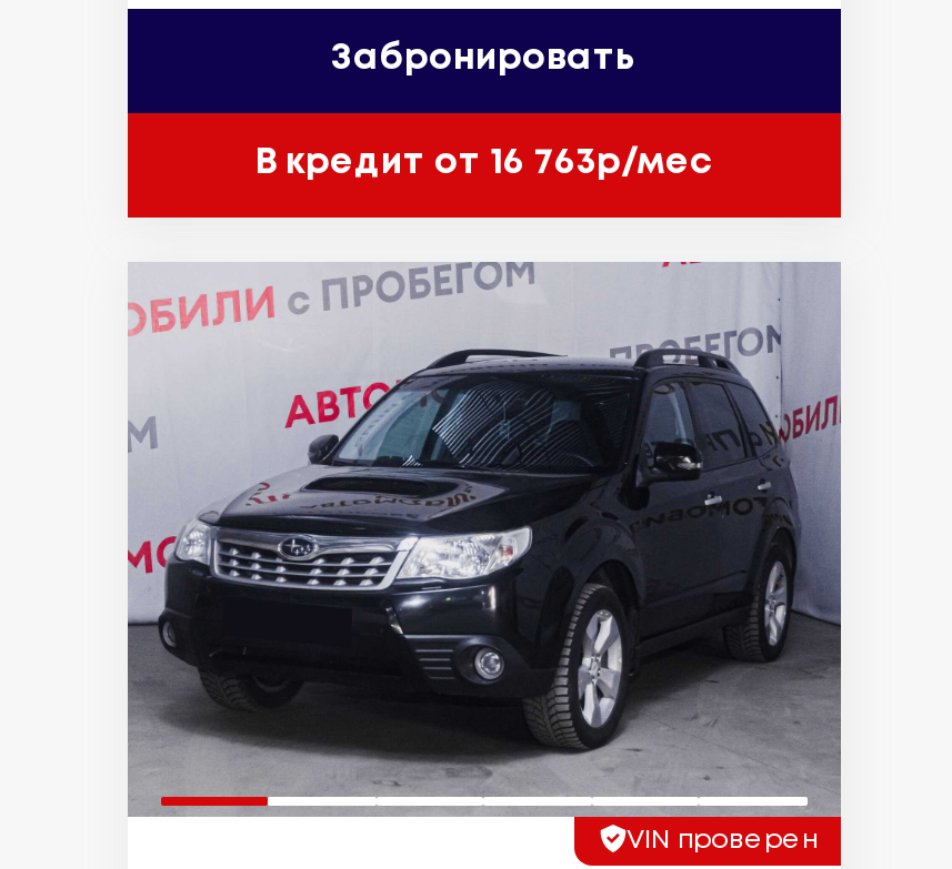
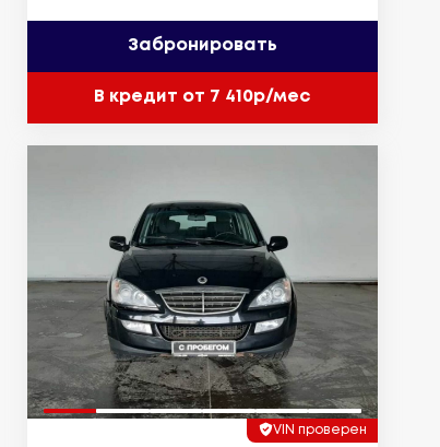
- В кредит от 16 763р/мес
+ В кредит от 7 410р/мес

- [image]
+ [image]
